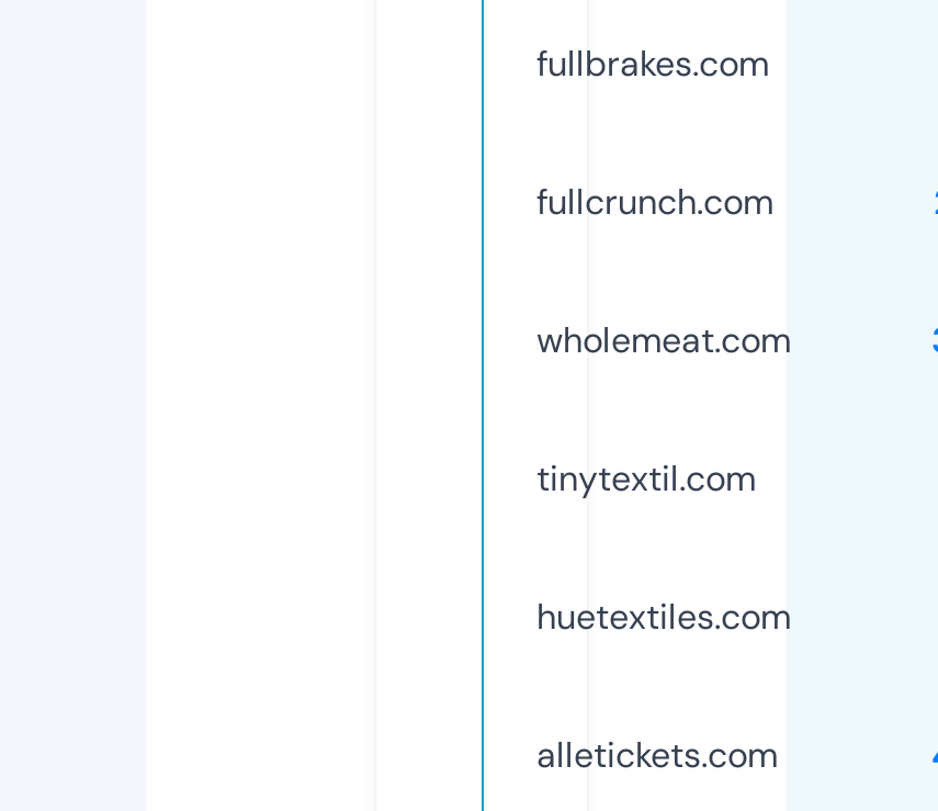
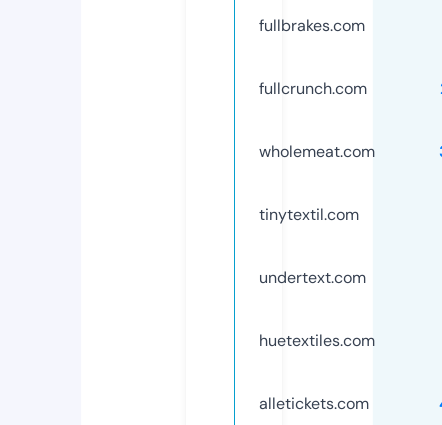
+ undertext.com
